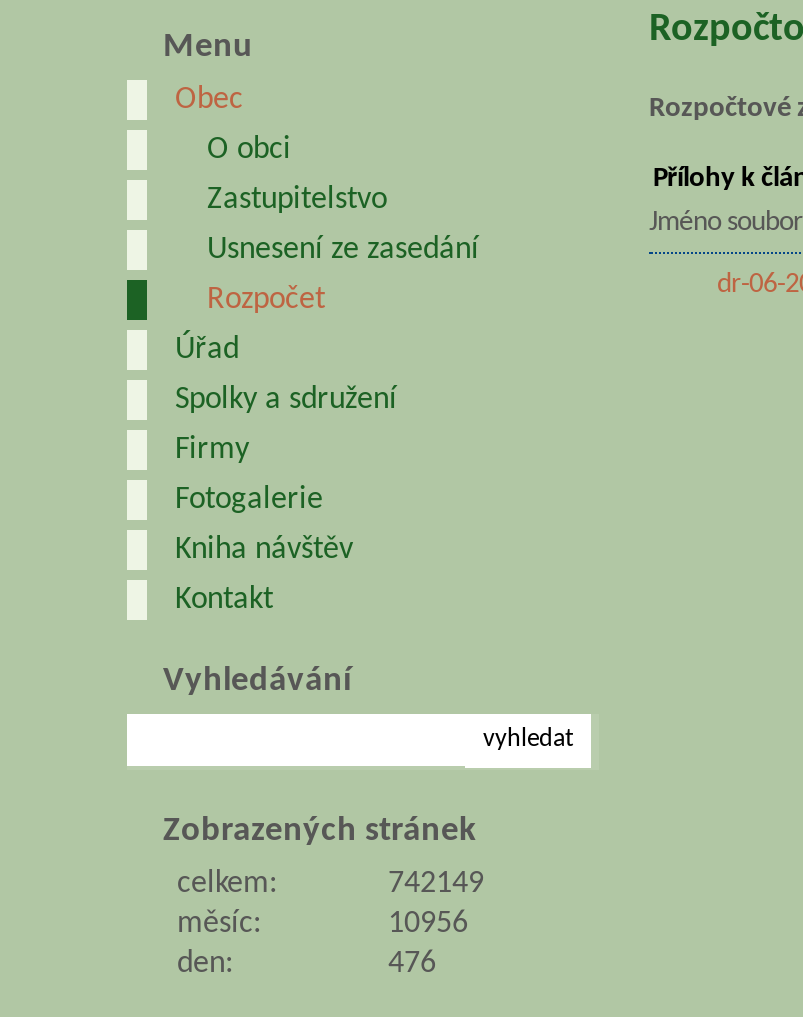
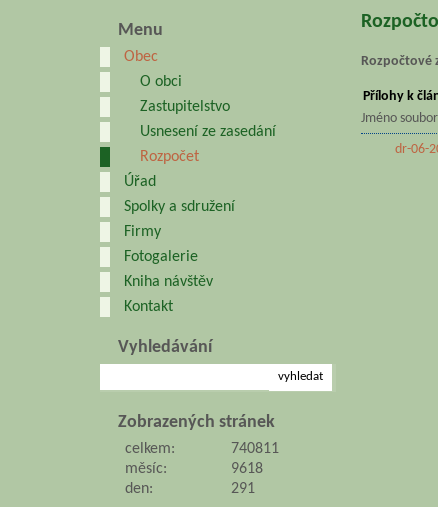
- 742149
+ 740811

- 10956
+ 9618

- 476
+ 291
